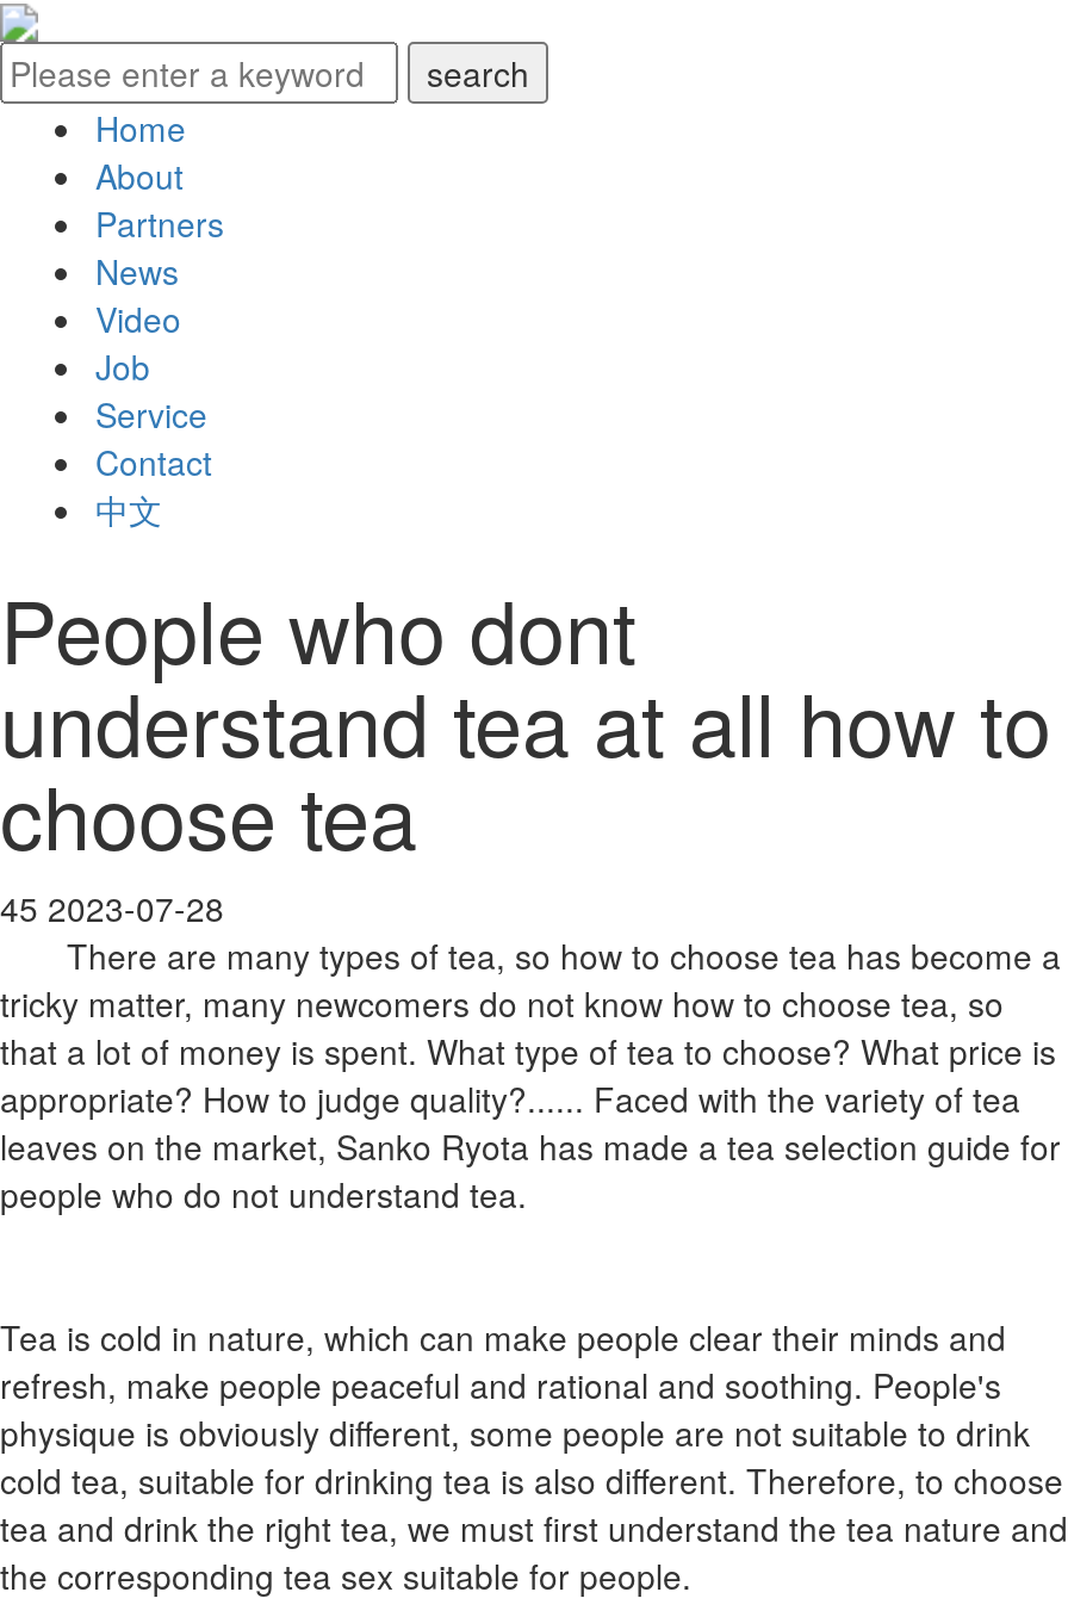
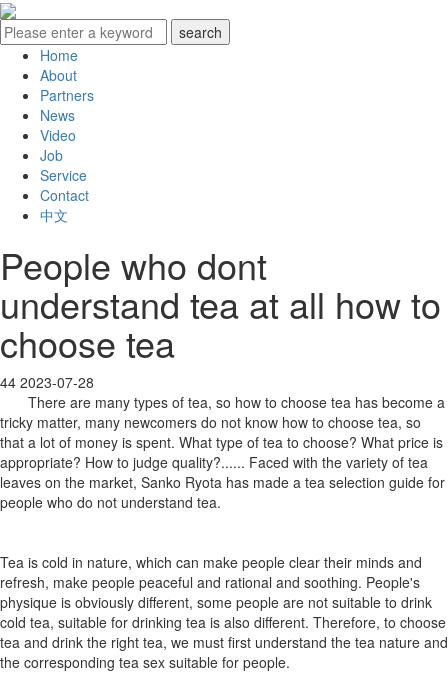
- 45 2023-07-28
+ 44 2023-07-28
